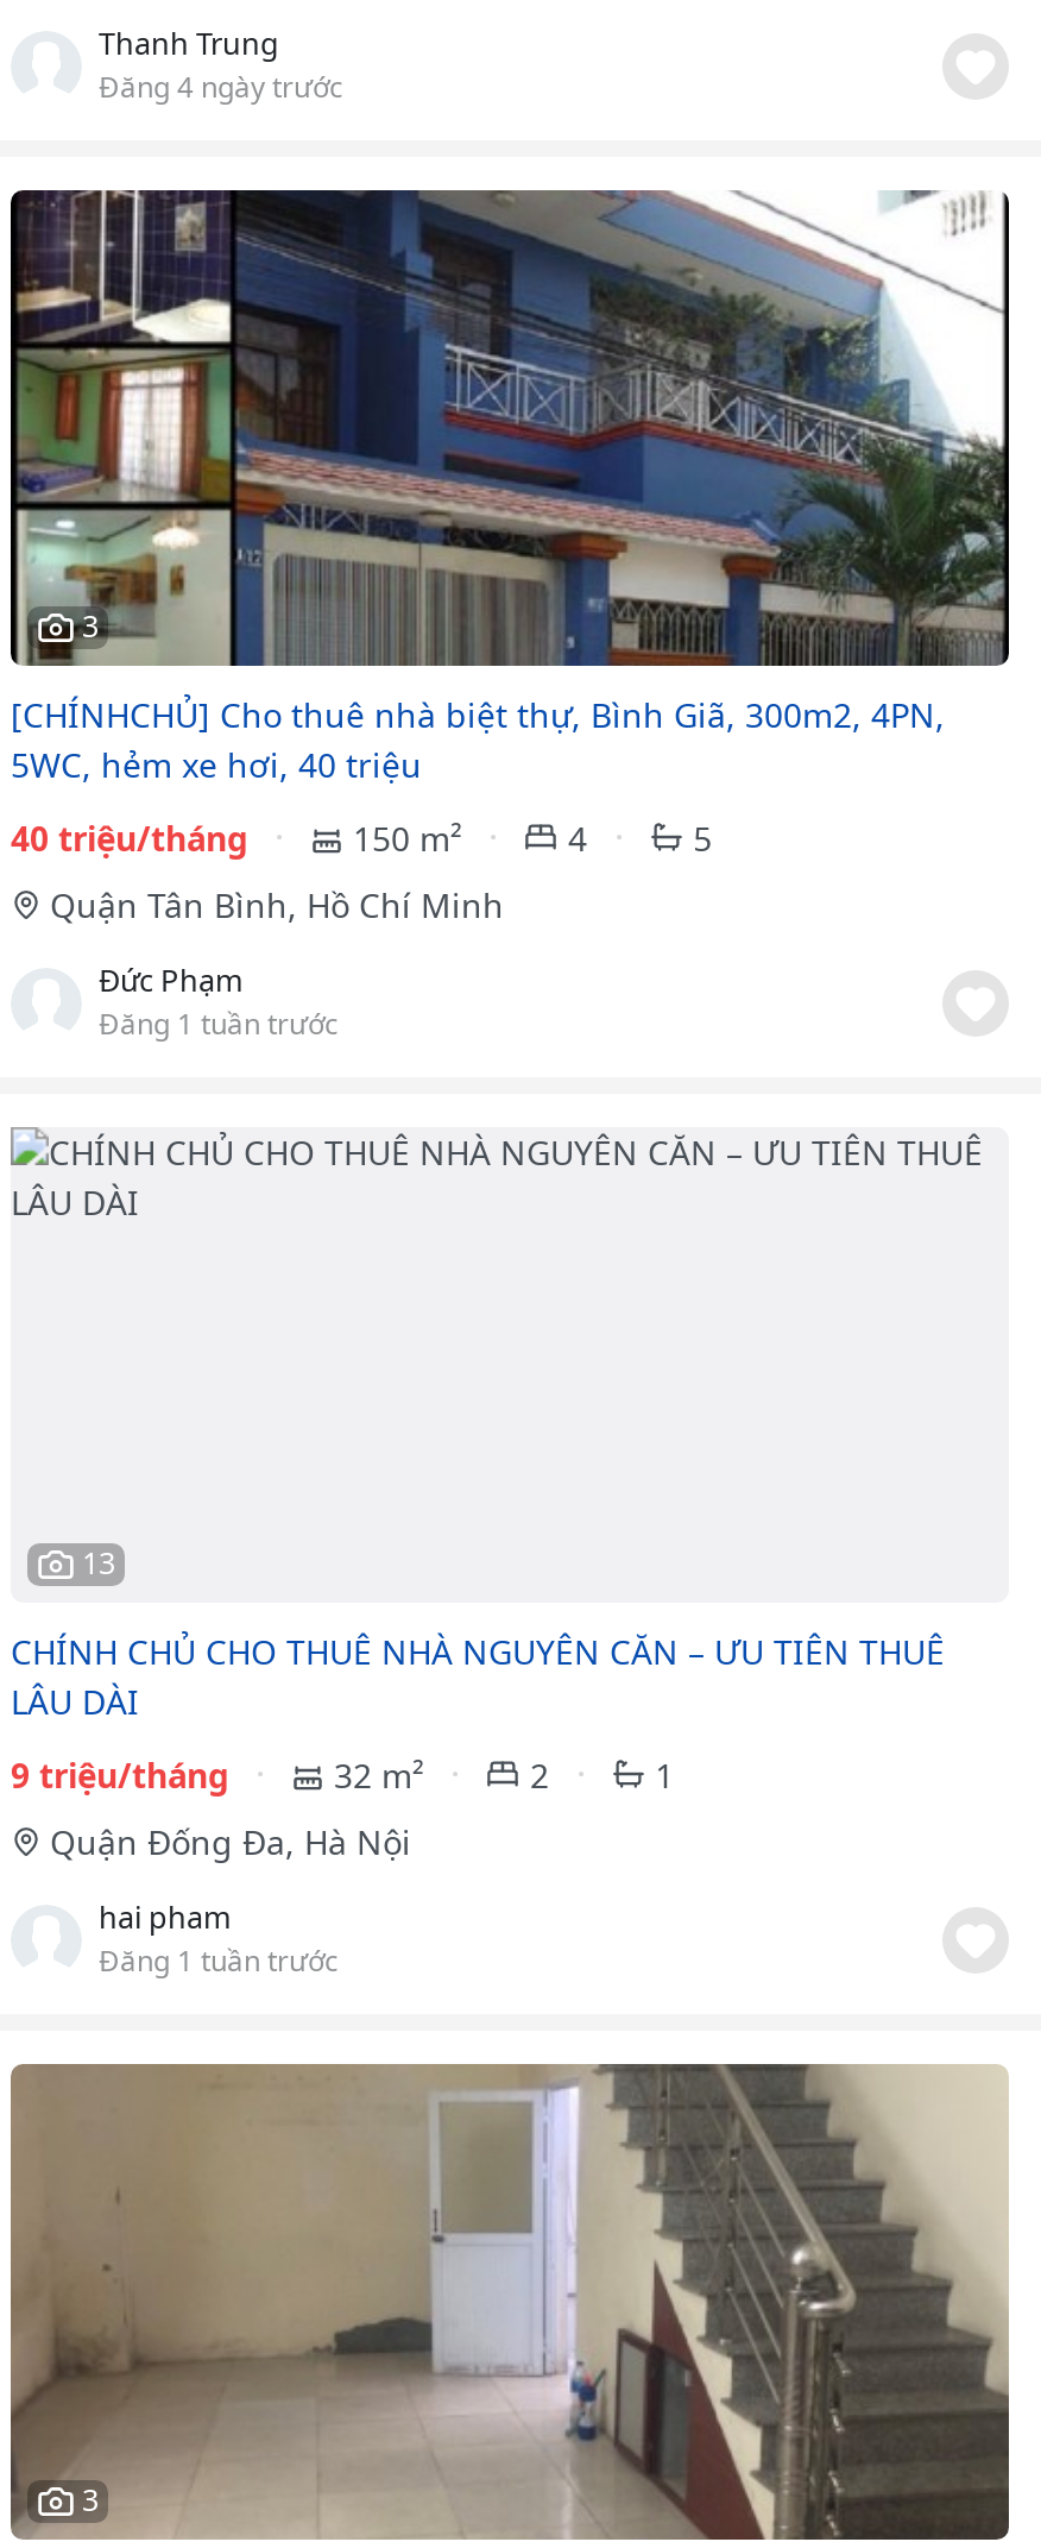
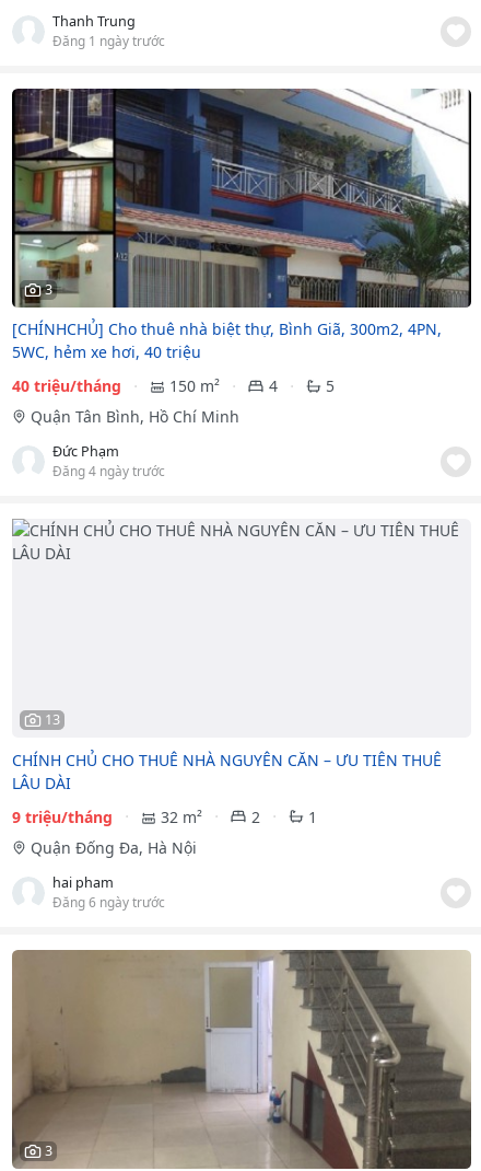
moved down: Đăng 4 ngày trước

+ Đăng 1 ngày trước

- Đăng 1 tuần trước

- Đăng 1 tuần trước
+ Đăng 6 ngày trước
